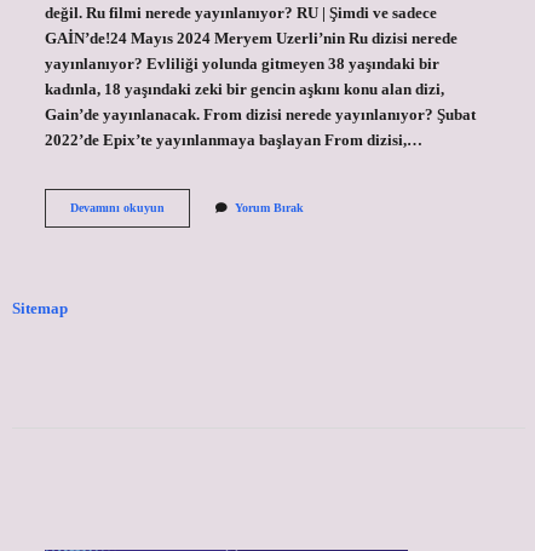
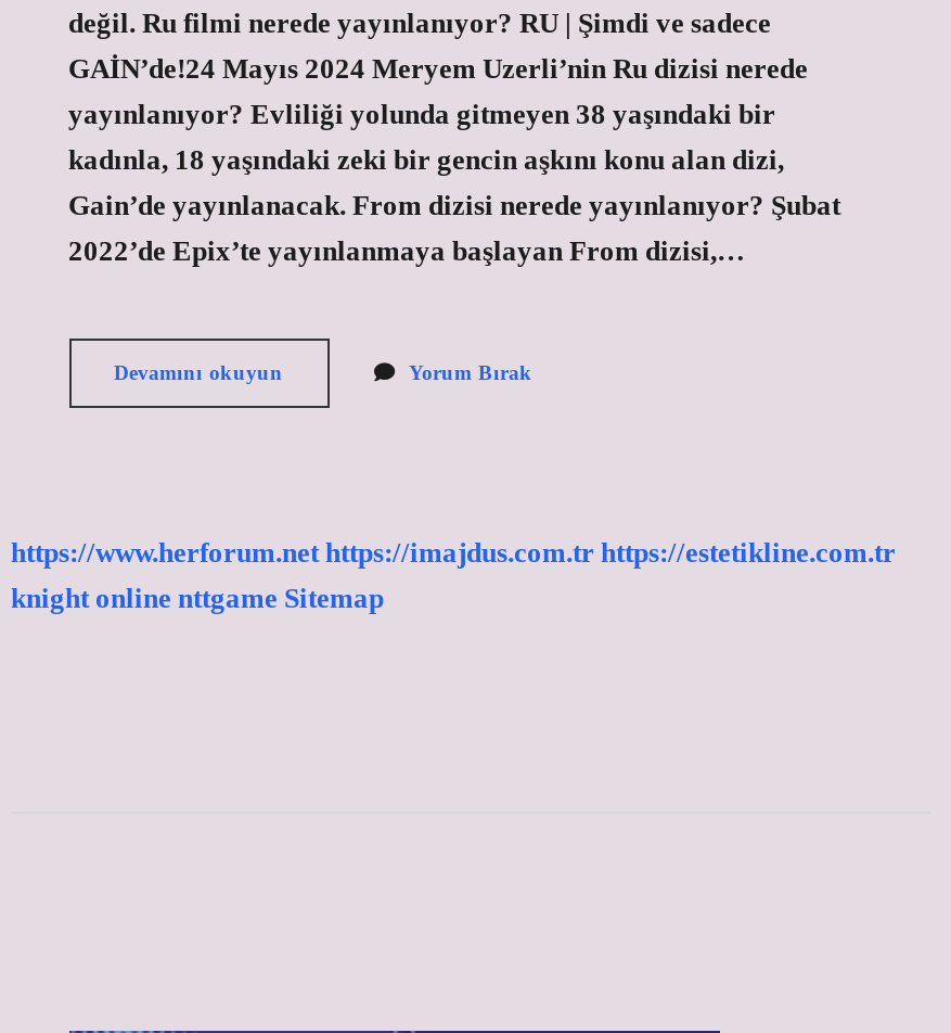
- Sitemap
+ https://www.herforum.net https://imajdus.com.tr https://estetikline.com.tr
+ knight online nttgame Sitemap
